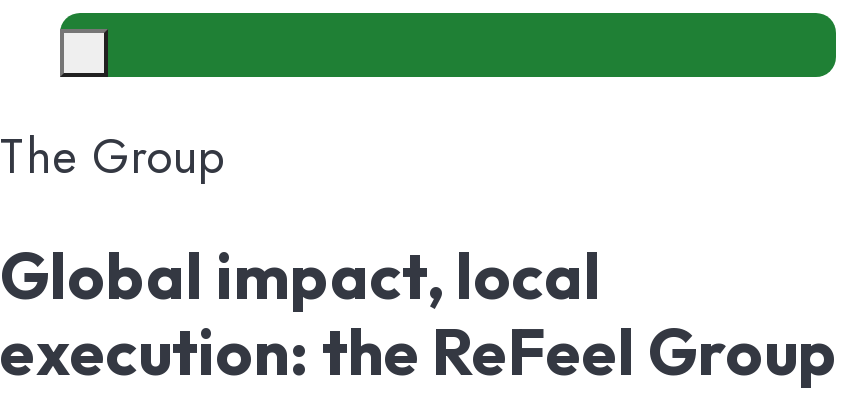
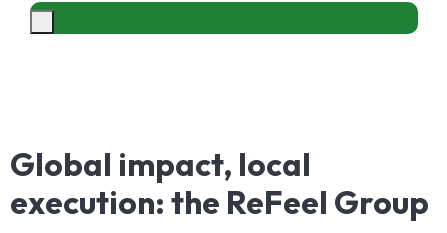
- The Group
